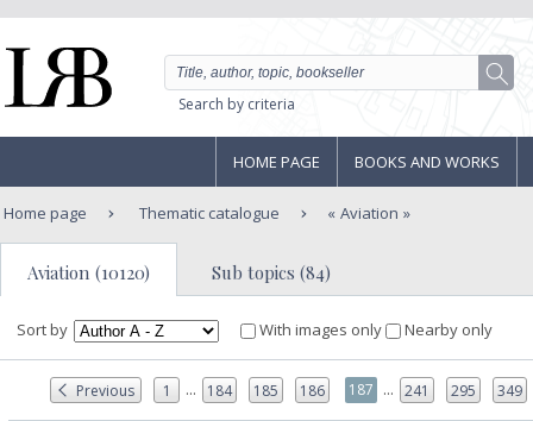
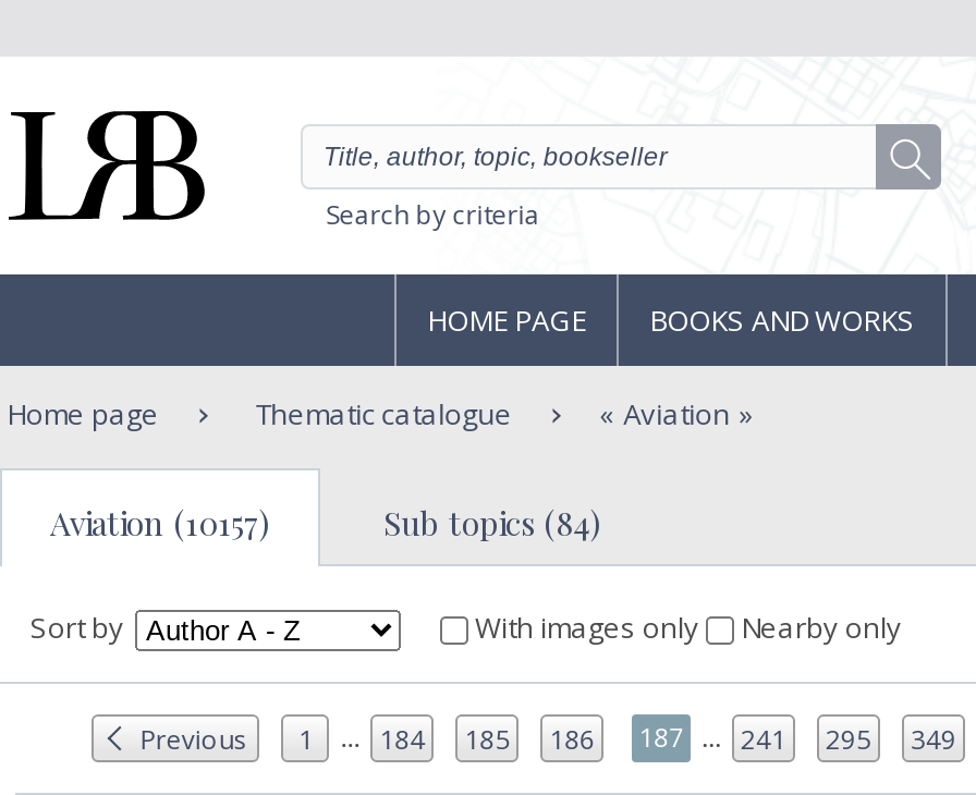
- Aviation (10120)
+ Aviation (10157)
